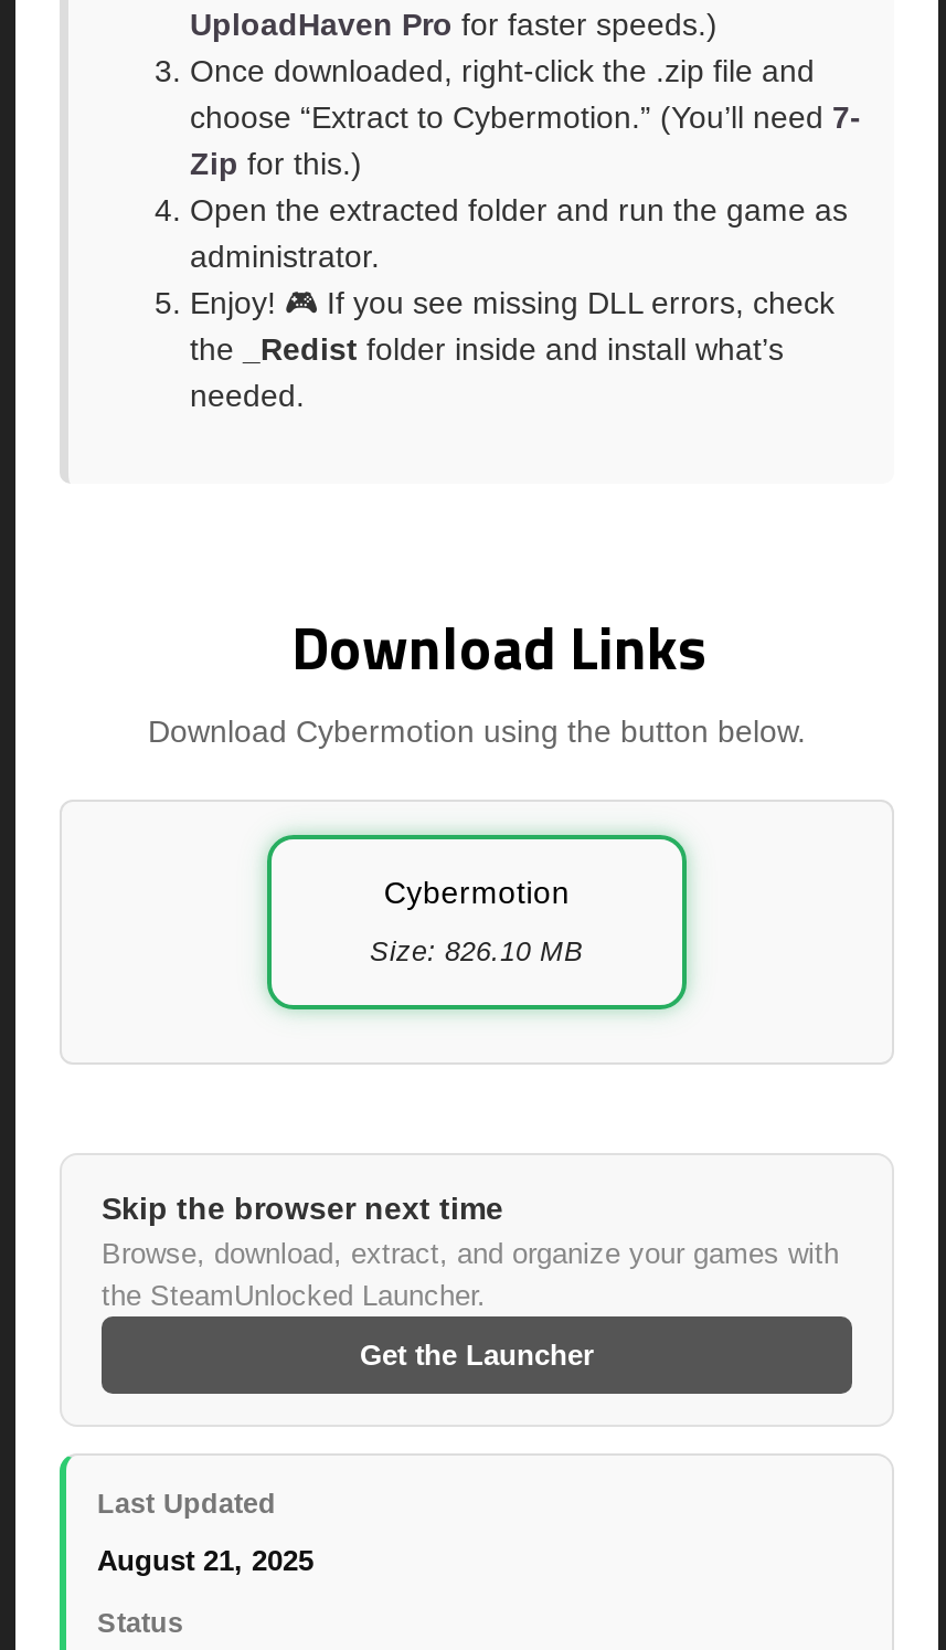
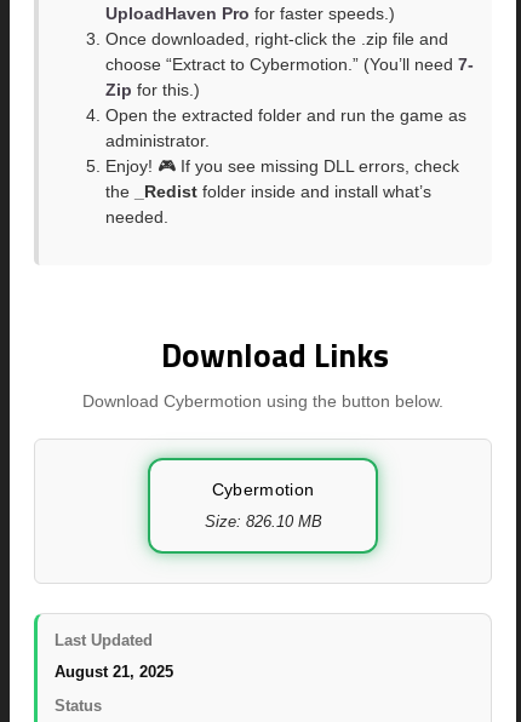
- Skip the browser next time
- Browse, download, extract, and organize your games with
- the SteamUnlocked Launcher.
- Get the Launcher
